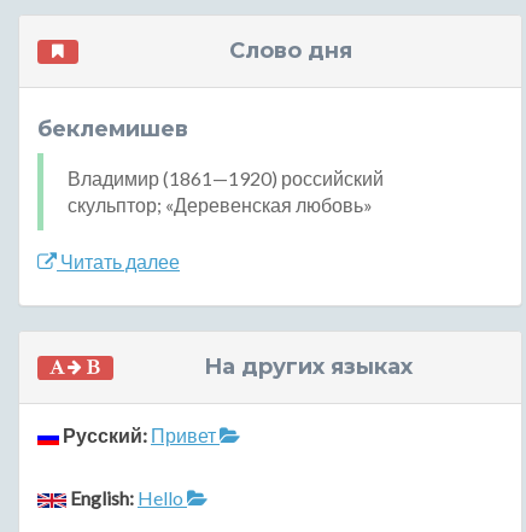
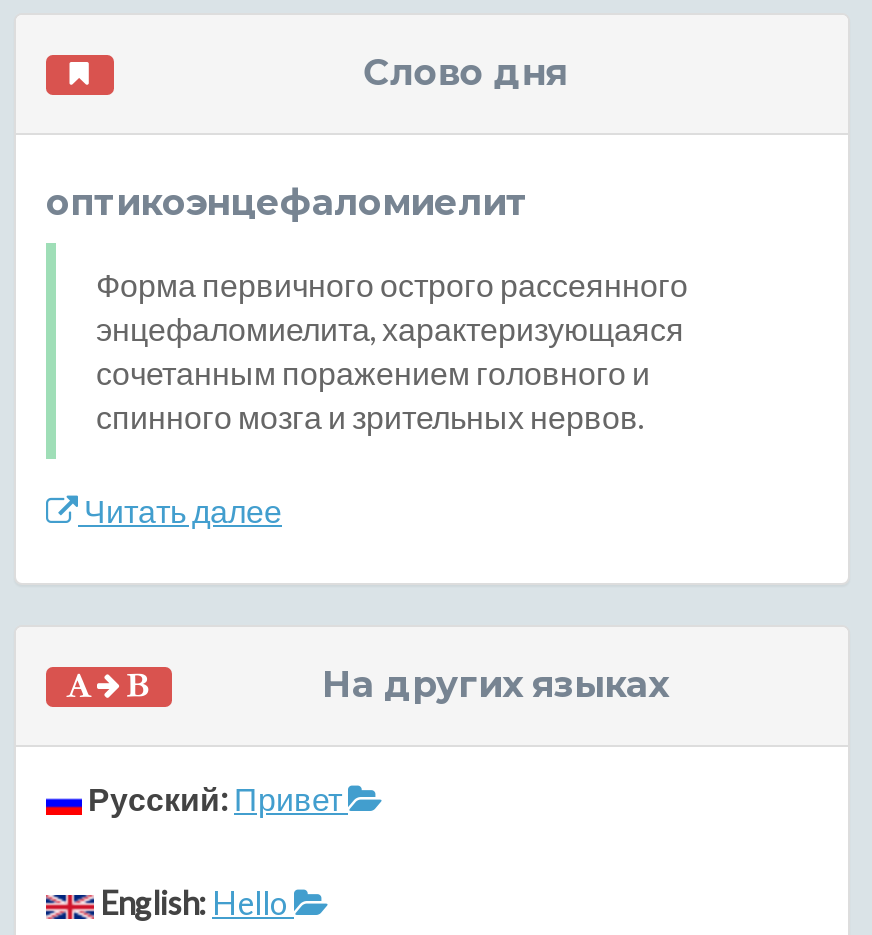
- беклемишев
+ оптикоэнцефаломиелит

- Владимир (1861—1920) российский
- скульптор; «Деревенская любовь»
+ Форма первичного острого рассеянного
+ энцефаломиелита, характеризующаяся
+ сочетанным поражением головного и
+ спинного мозга и зрительных нервов.
